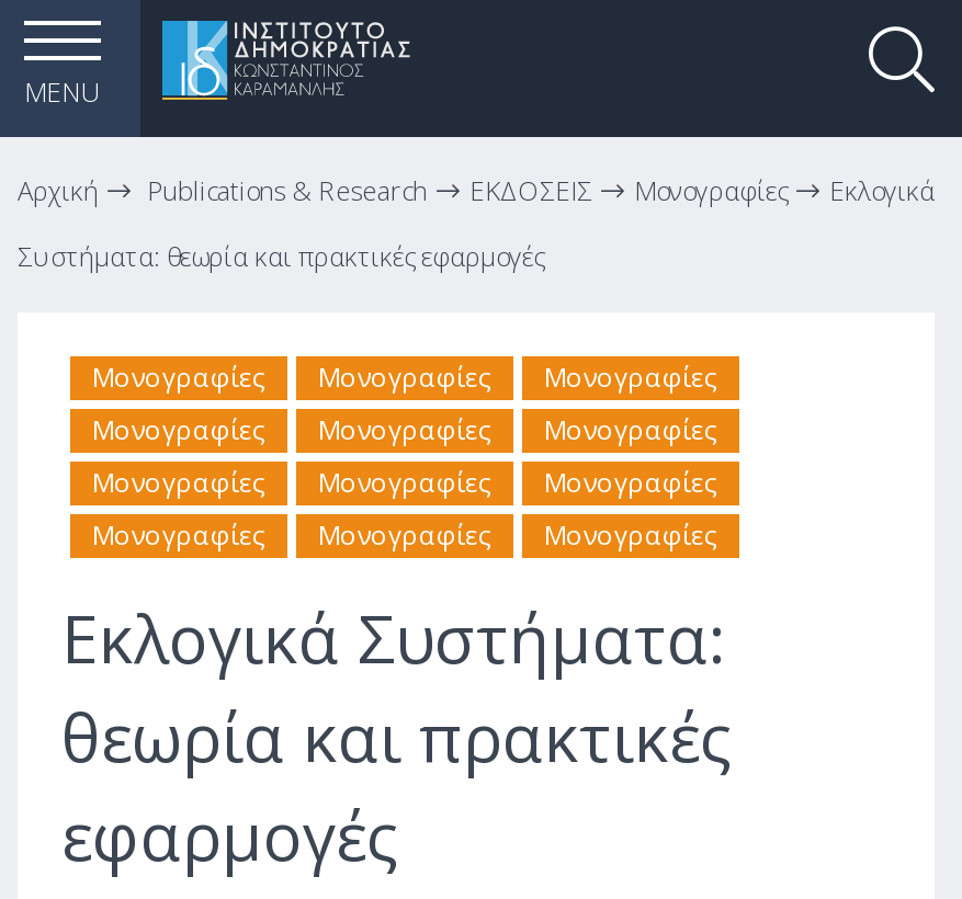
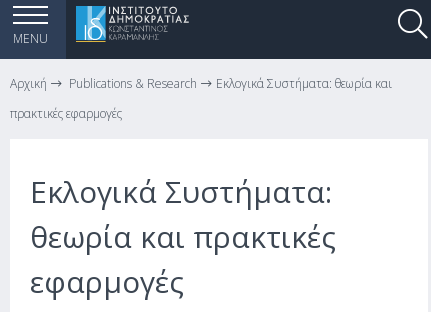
- ΕΚΔΟΣΕΙΣ
- Μονογραφίες
- Εκλογικά
- Συστήματα: θεωρία και πρακτικές εφαρμογές
- Μονογραφίες
- Μονογραφίες
- Μονογραφίες
- Μονογραφίες
- Μονογραφίες
- Μονογραφίες
- Μονογραφίες
- Μονογραφίες
- Μονογραφίες
- Μονογραφίες
- Μονογραφίες
- Μονογραφίες
+ Εκλογικά Συστήματα: θεωρία και
+ πρακτικές εφαρμογές
